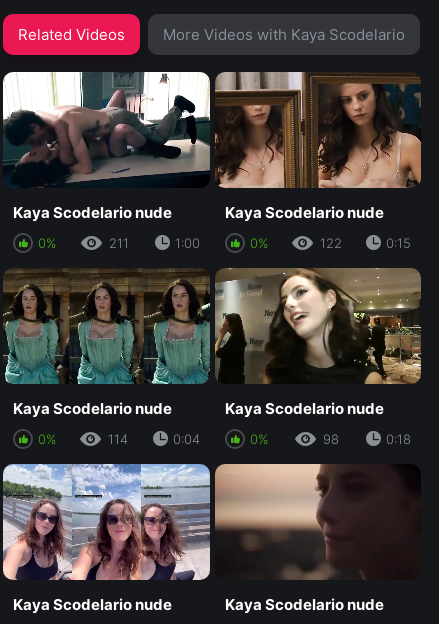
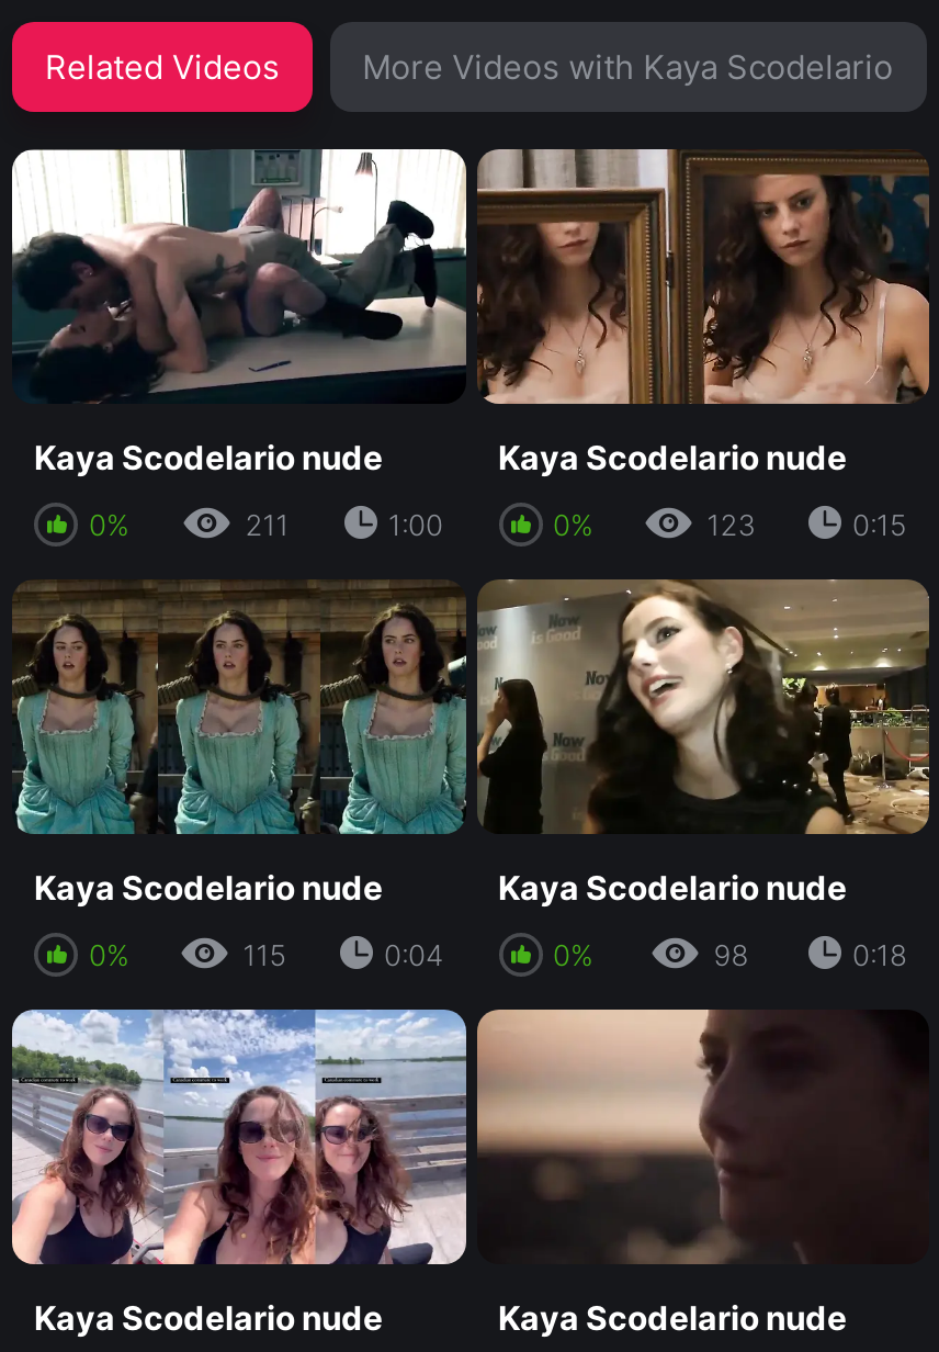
- 122
+ 123

- 114
+ 115
